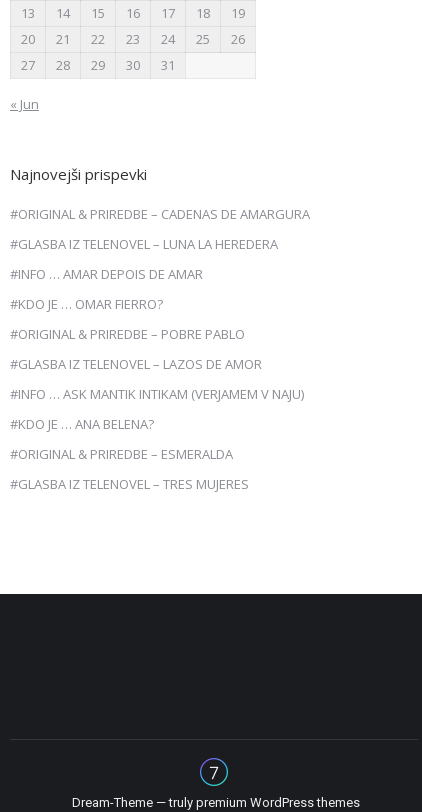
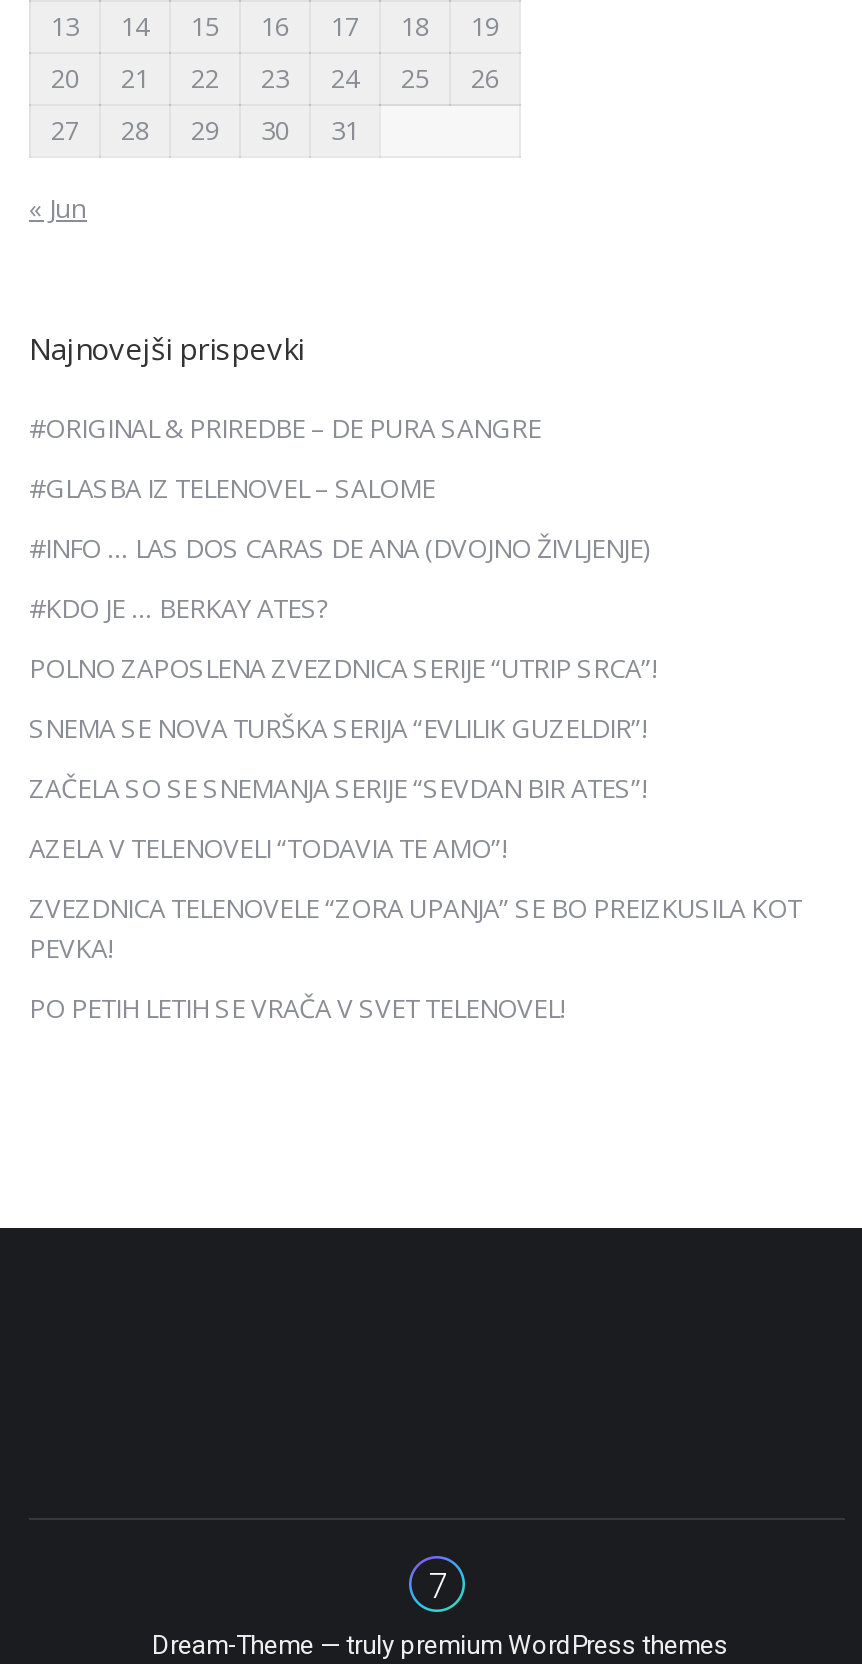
- #ORIGINAL & PRIREDBE – CADENAS DE AMARGURA
+ #ORIGINAL & PRIREDBE – DE PURA SANGRE

- #GLASBA IZ TELENOVEL – LUNA LA HEREDERA
+ #GLASBA IZ TELENOVEL – SALOME

- #INFO … AMAR DEPOIS DE AMAR
+ #INFO … LAS DOS CARAS DE ANA (DVOJNO ŽIVLJENJE)

- #KDO JE … OMAR FIERRO?
+ #KDO JE … BERKAY ATES?

- #ORIGINAL & PRIREDBE – POBRE PABLO
+ POLNO ZAPOSLENA ZVEZDNICA SERIJE “UTRIP SRCA”!

- #GLASBA IZ TELENOVEL – LAZOS DE AMOR
+ SNEMA SE NOVA TURŠKA SERIJA “EVLILIK GUZELDIR”!

- #INFO … ASK MANTIK INTIKAM (VERJAMEM V NAJU)
+ ZAČELA SO SE SNEMANJA SERIJE “SEVDAN BIR ATES”!

- #KDO JE … ANA BELENA?
+ AZELA V TELENOVELI “TODAVIA TE AMO”!

- #ORIGINAL & PRIREDBE – ESMERALDA
+ ZVEZDNICA TELENOVELE “ZORA UPANJA” SE BO PREIZKUSILA KOT
+ PEVKA!

- #GLASBA IZ TELENOVEL – TRES MUJERES
+ PO PETIH LETIH SE VRAČA V SVET TELENOVEL!
